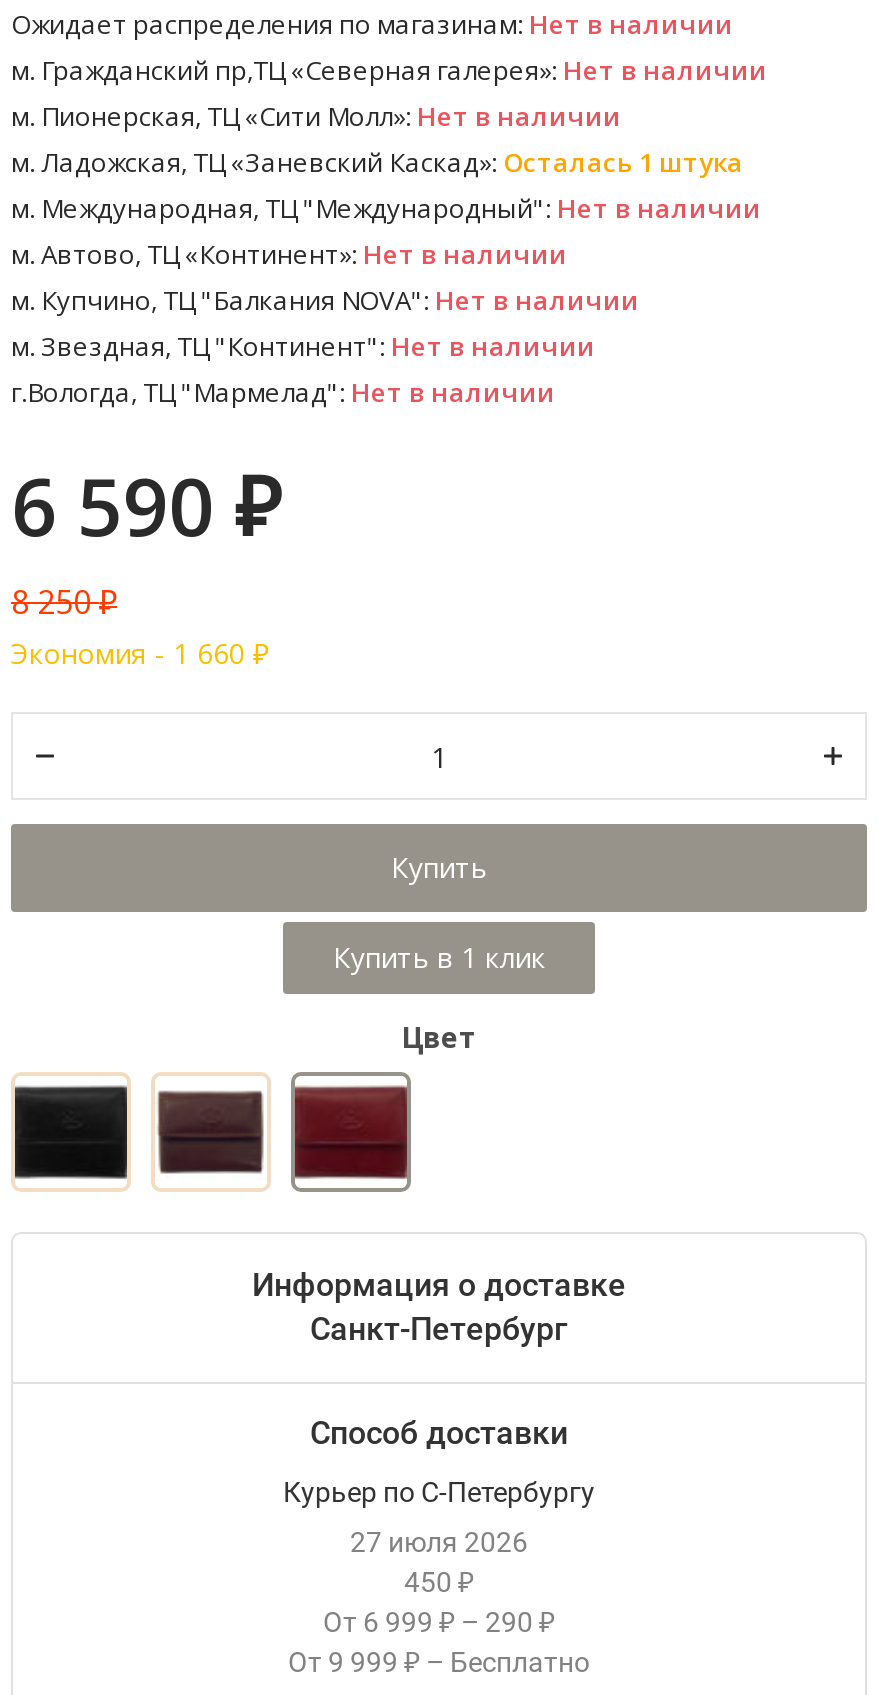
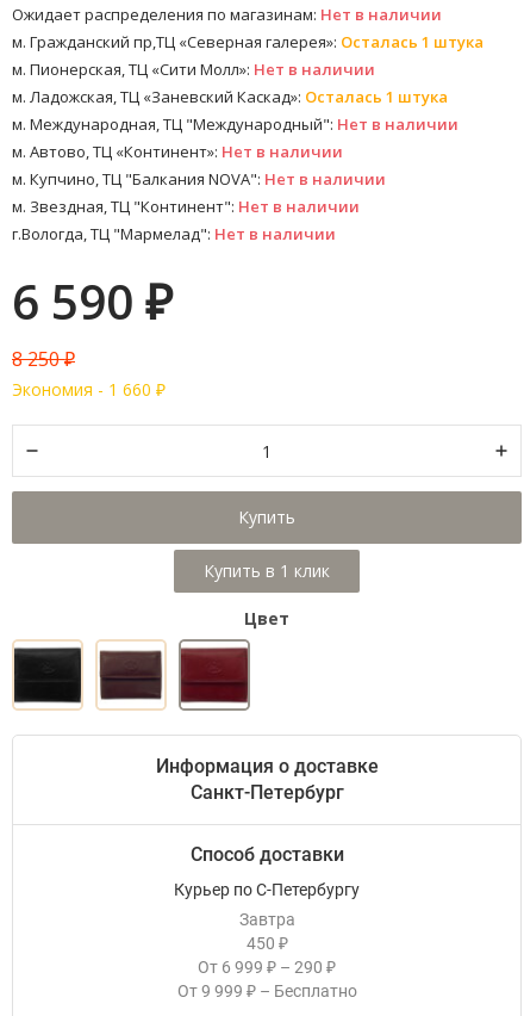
- м. Гражданский пр,ТЦ «Северная галерея»: Нет в наличии
+ м. Гражданский пр,ТЦ «Северная галерея»: Осталась 1 штука

- 27 июля 2026
+ Завтра
